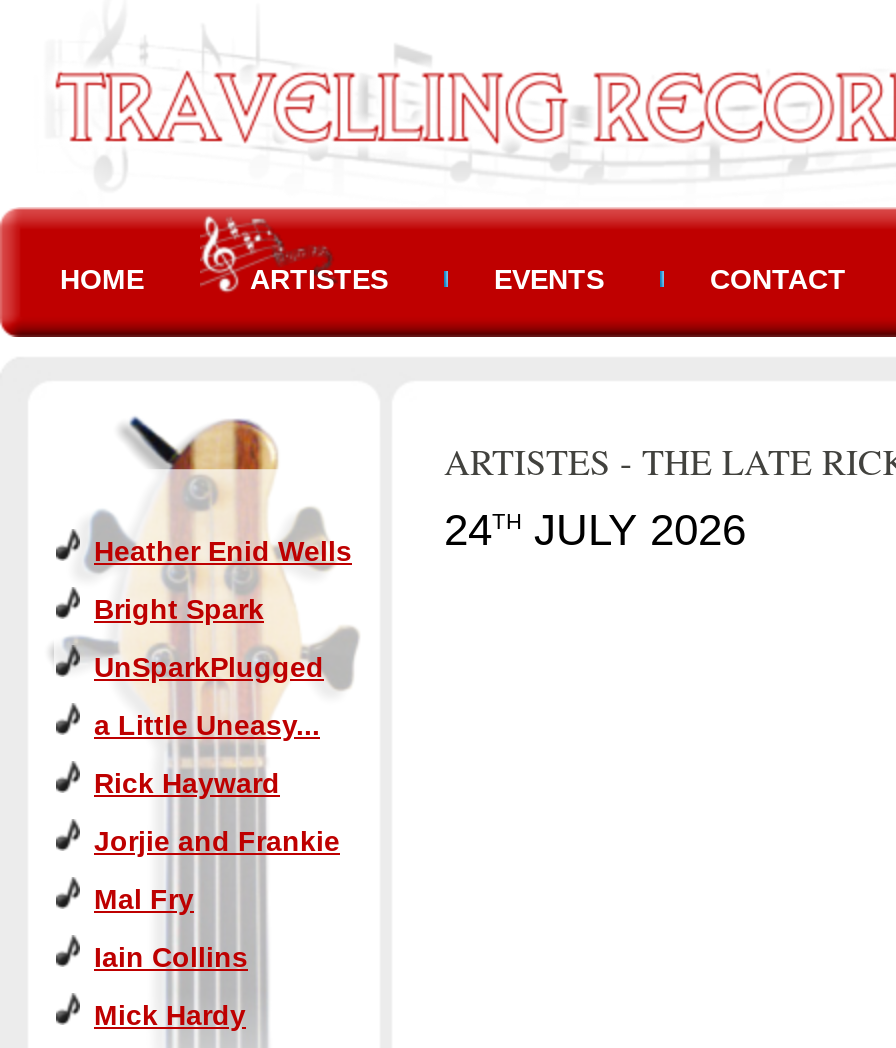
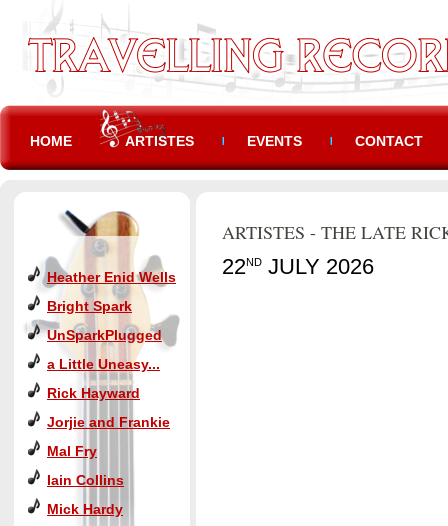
- 24TH JULY 2026
+ 22ND JULY 2026
